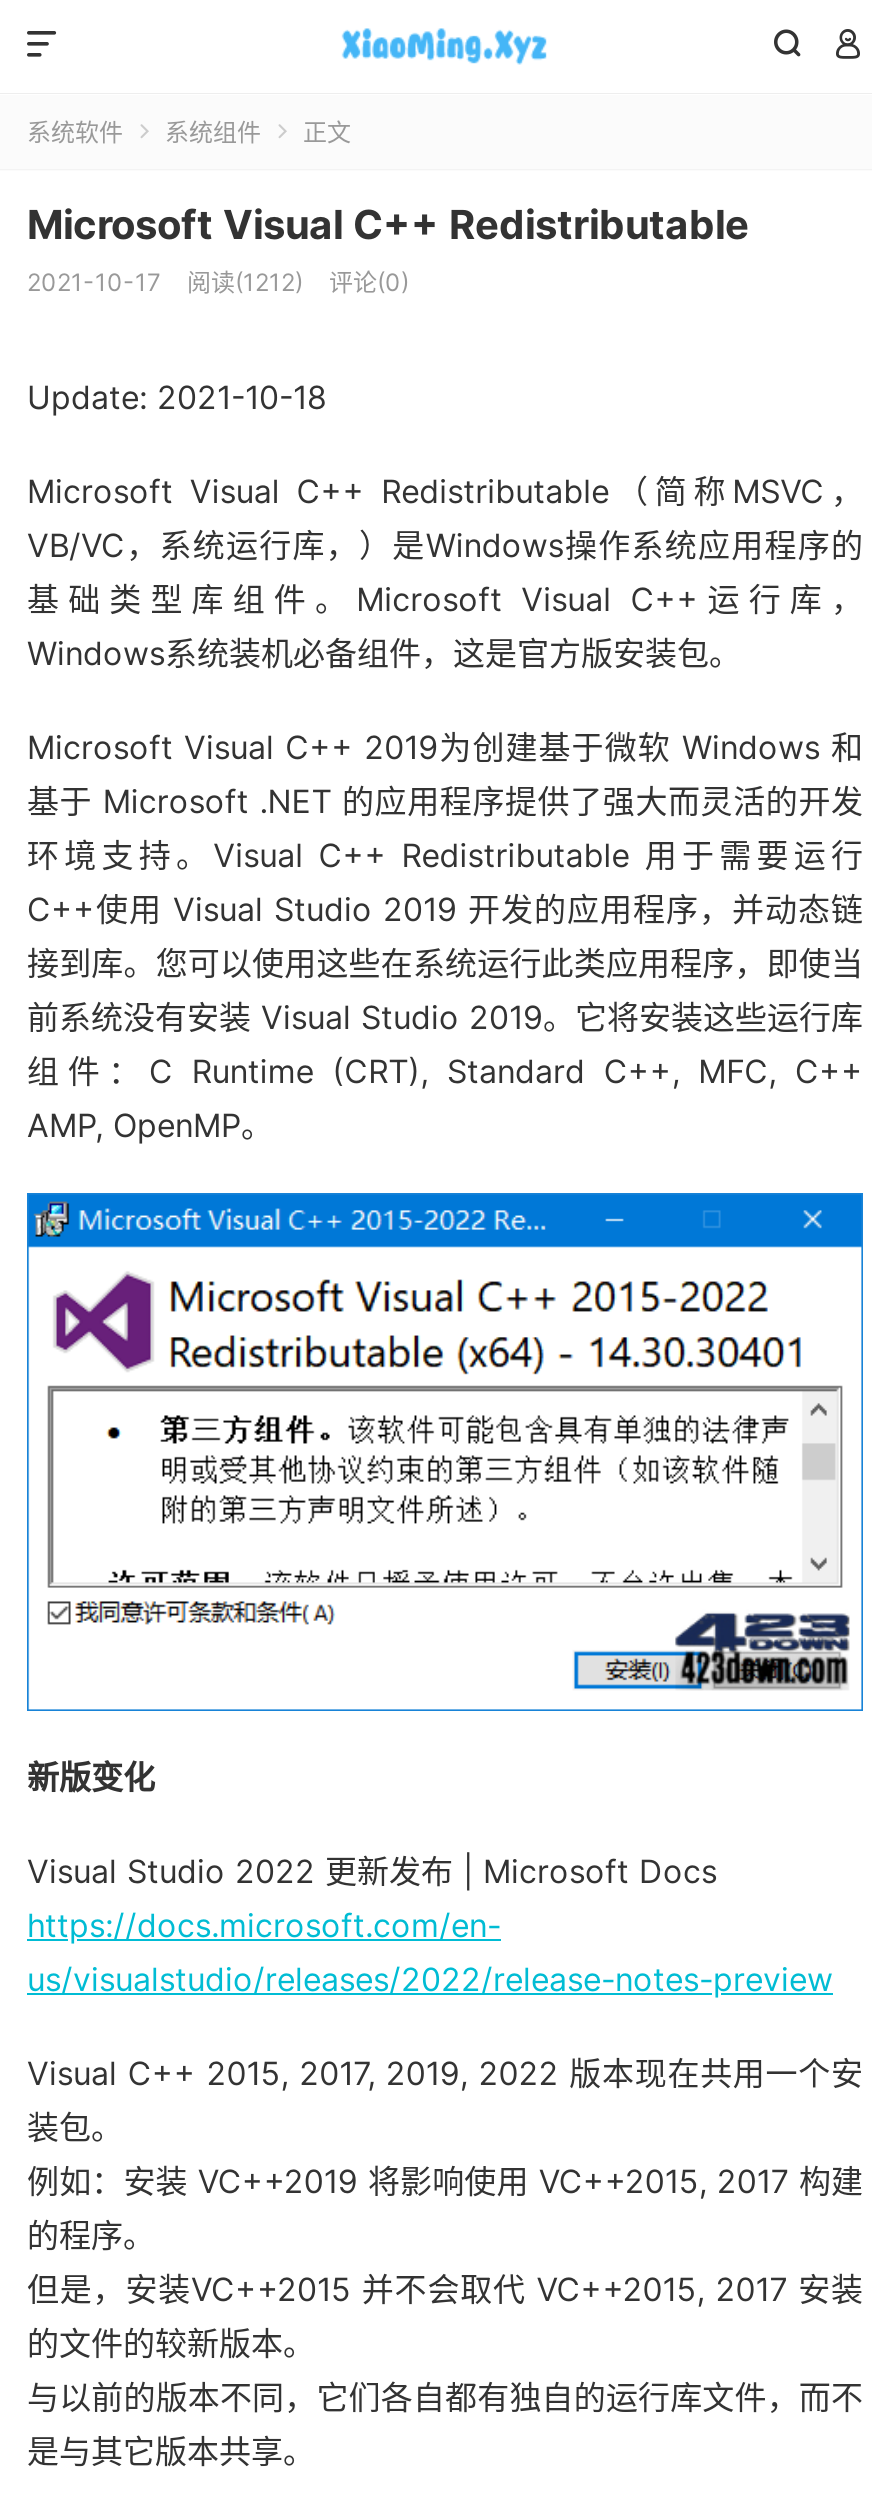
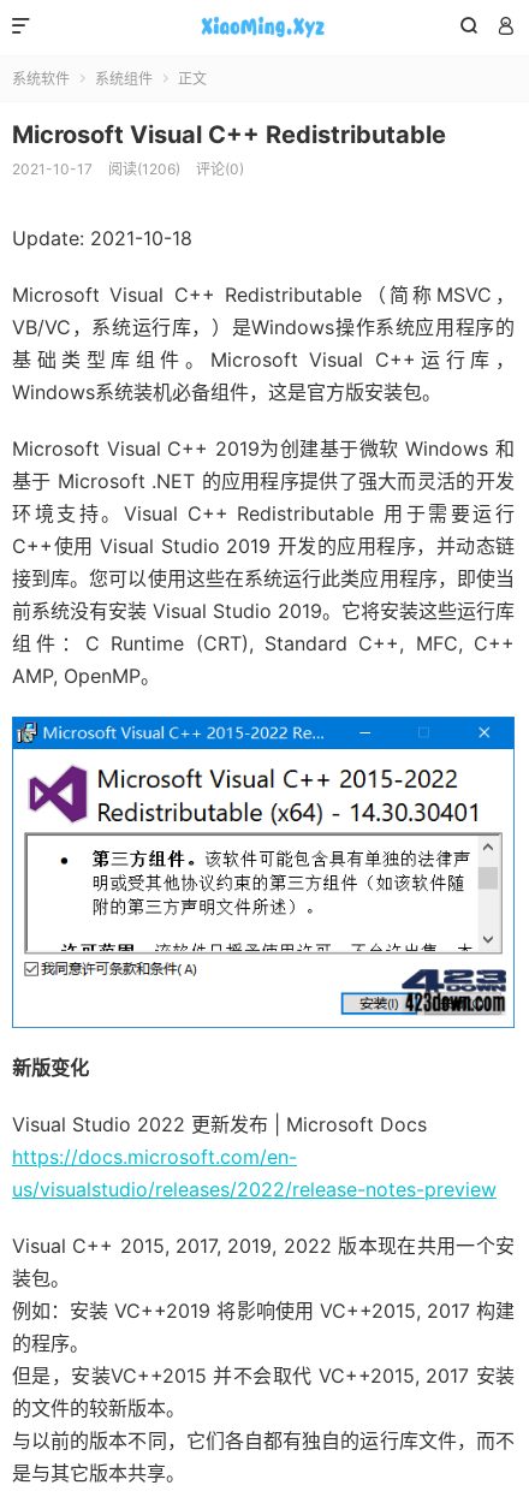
- 2021-10-17 阅读(1212) 评论(0)
+ 2021-10-17 阅读(1206) 评论(0)
